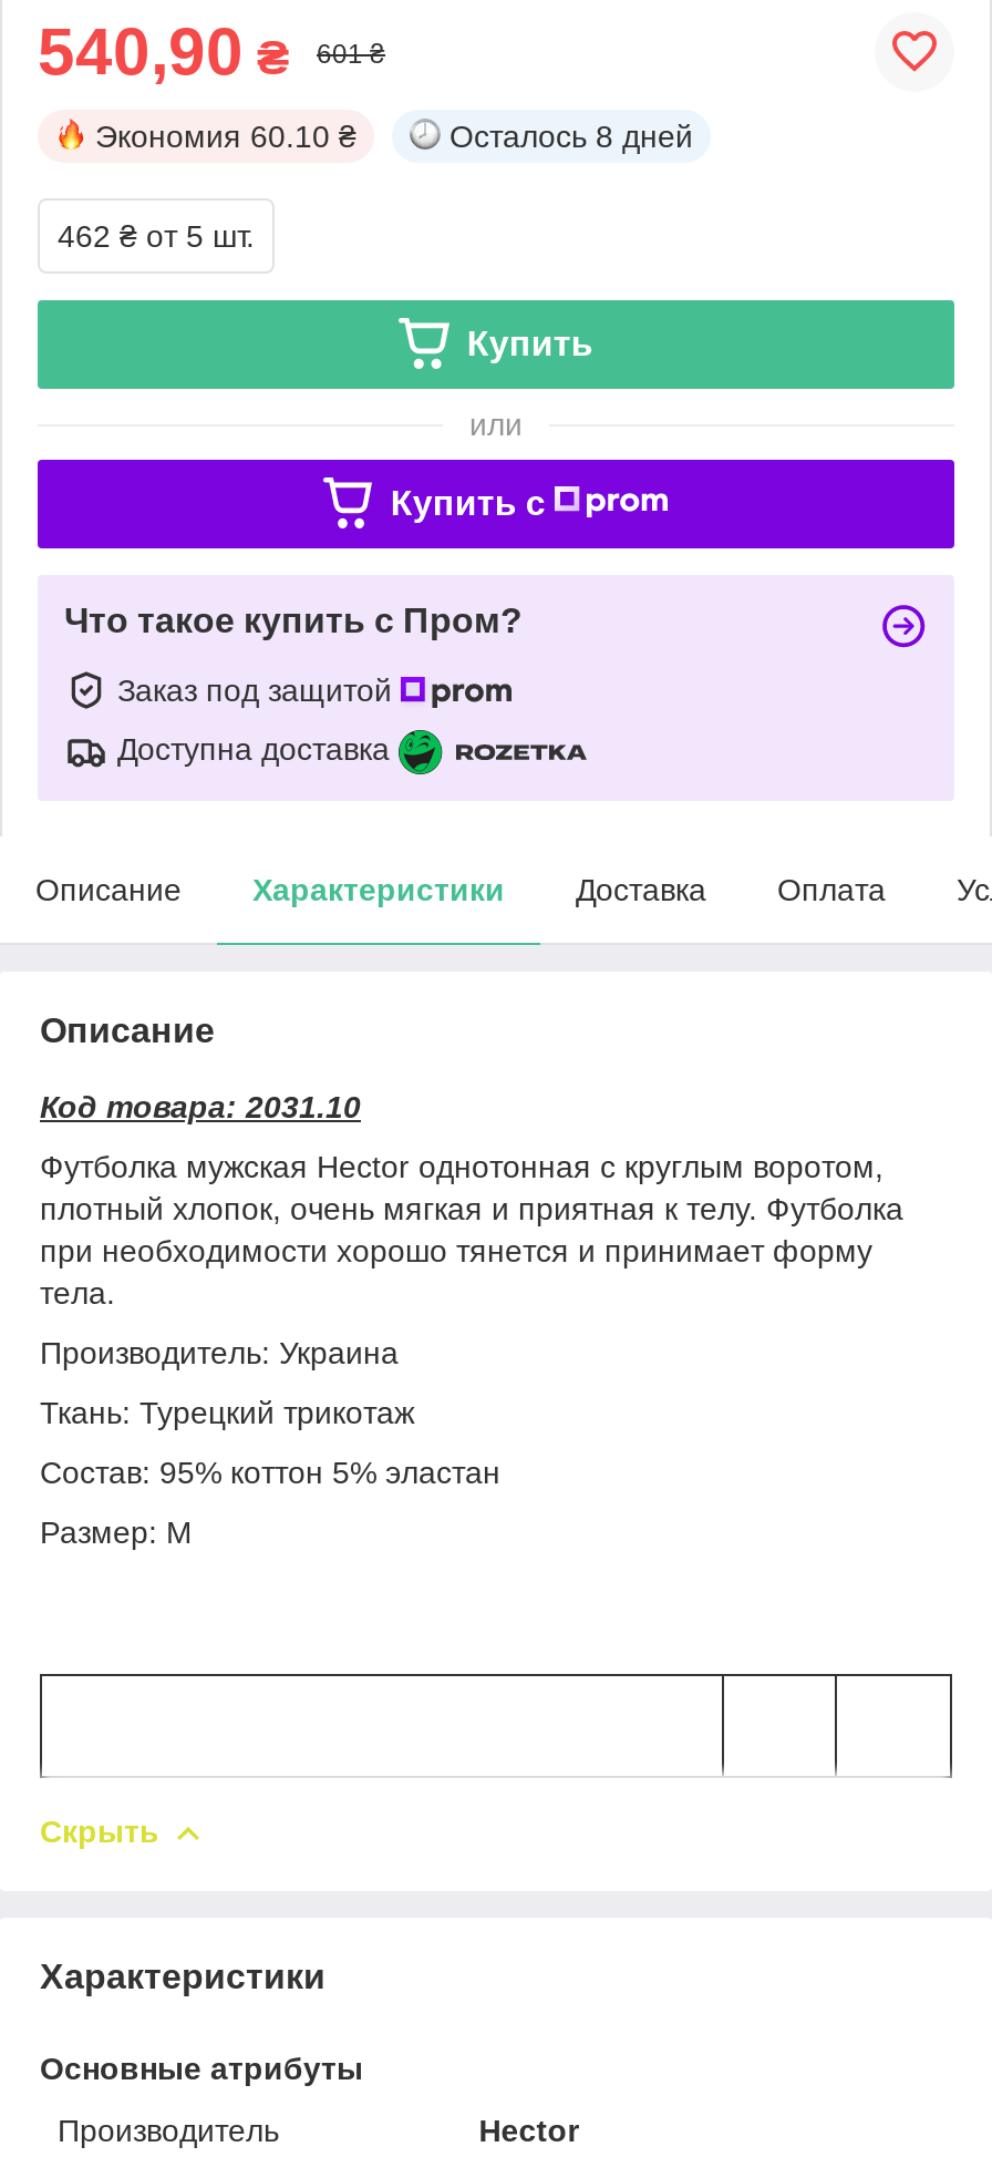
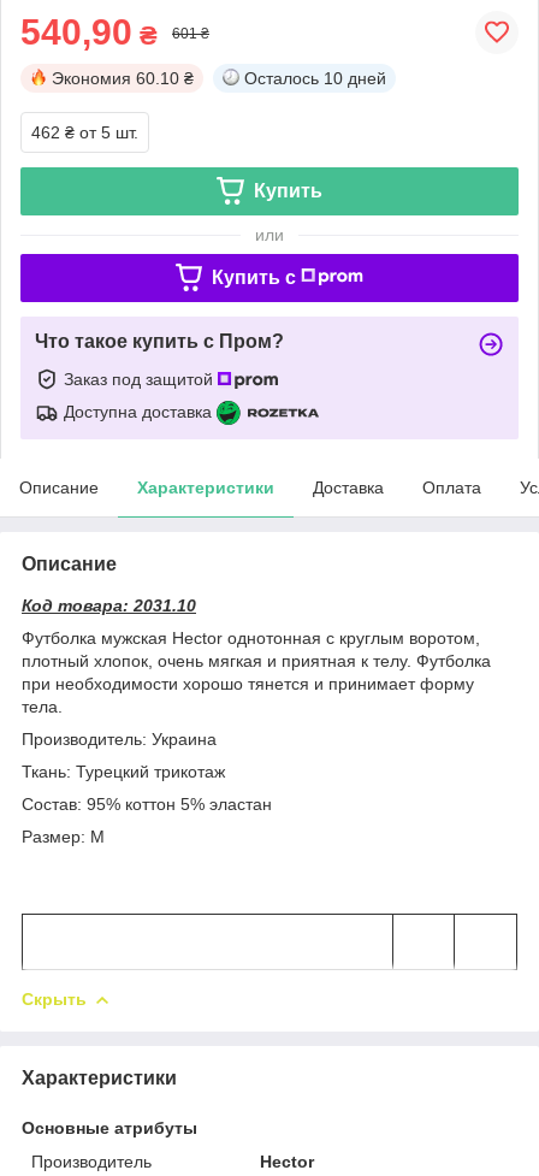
- Осталось 8 дней
+ Осталось 10 дней
